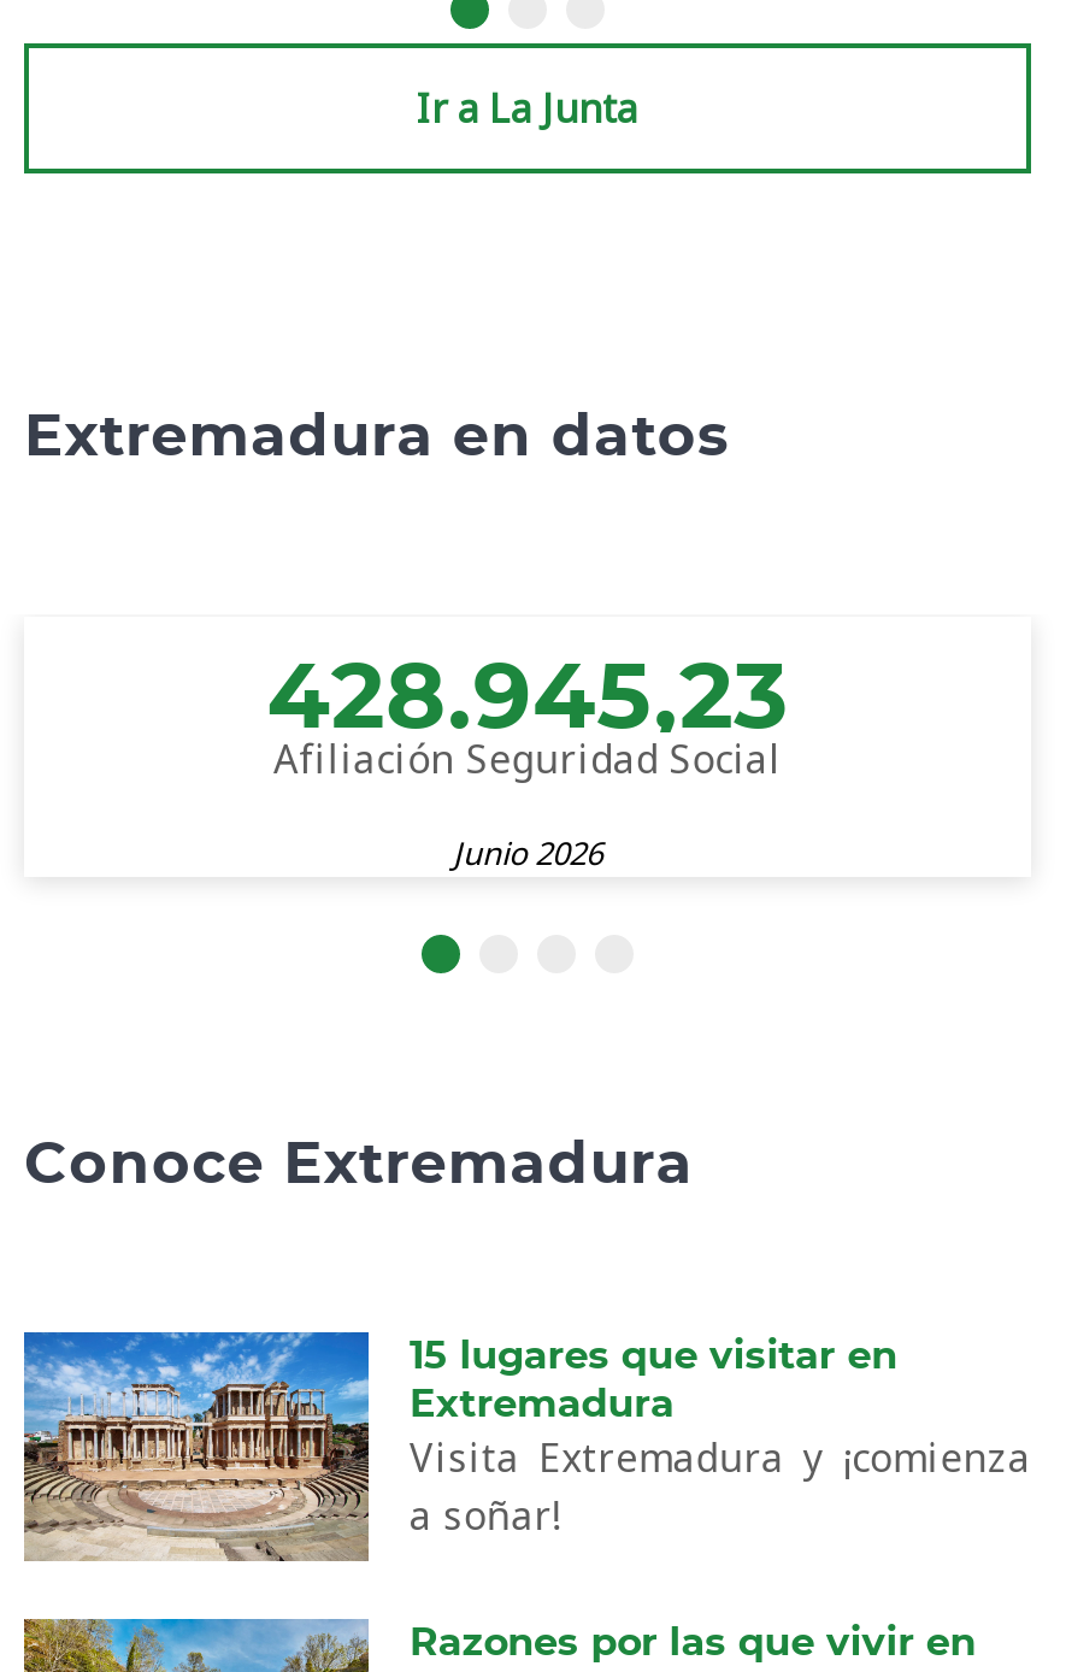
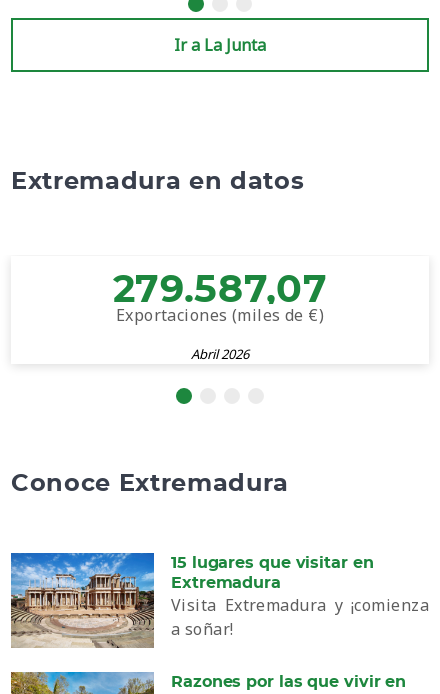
- 428.945,23
- Afiliación Seguridad Social
+ 279.587,07
+ Exportaciones (miles de €)

- Junio 2026
+ Abril 2026
